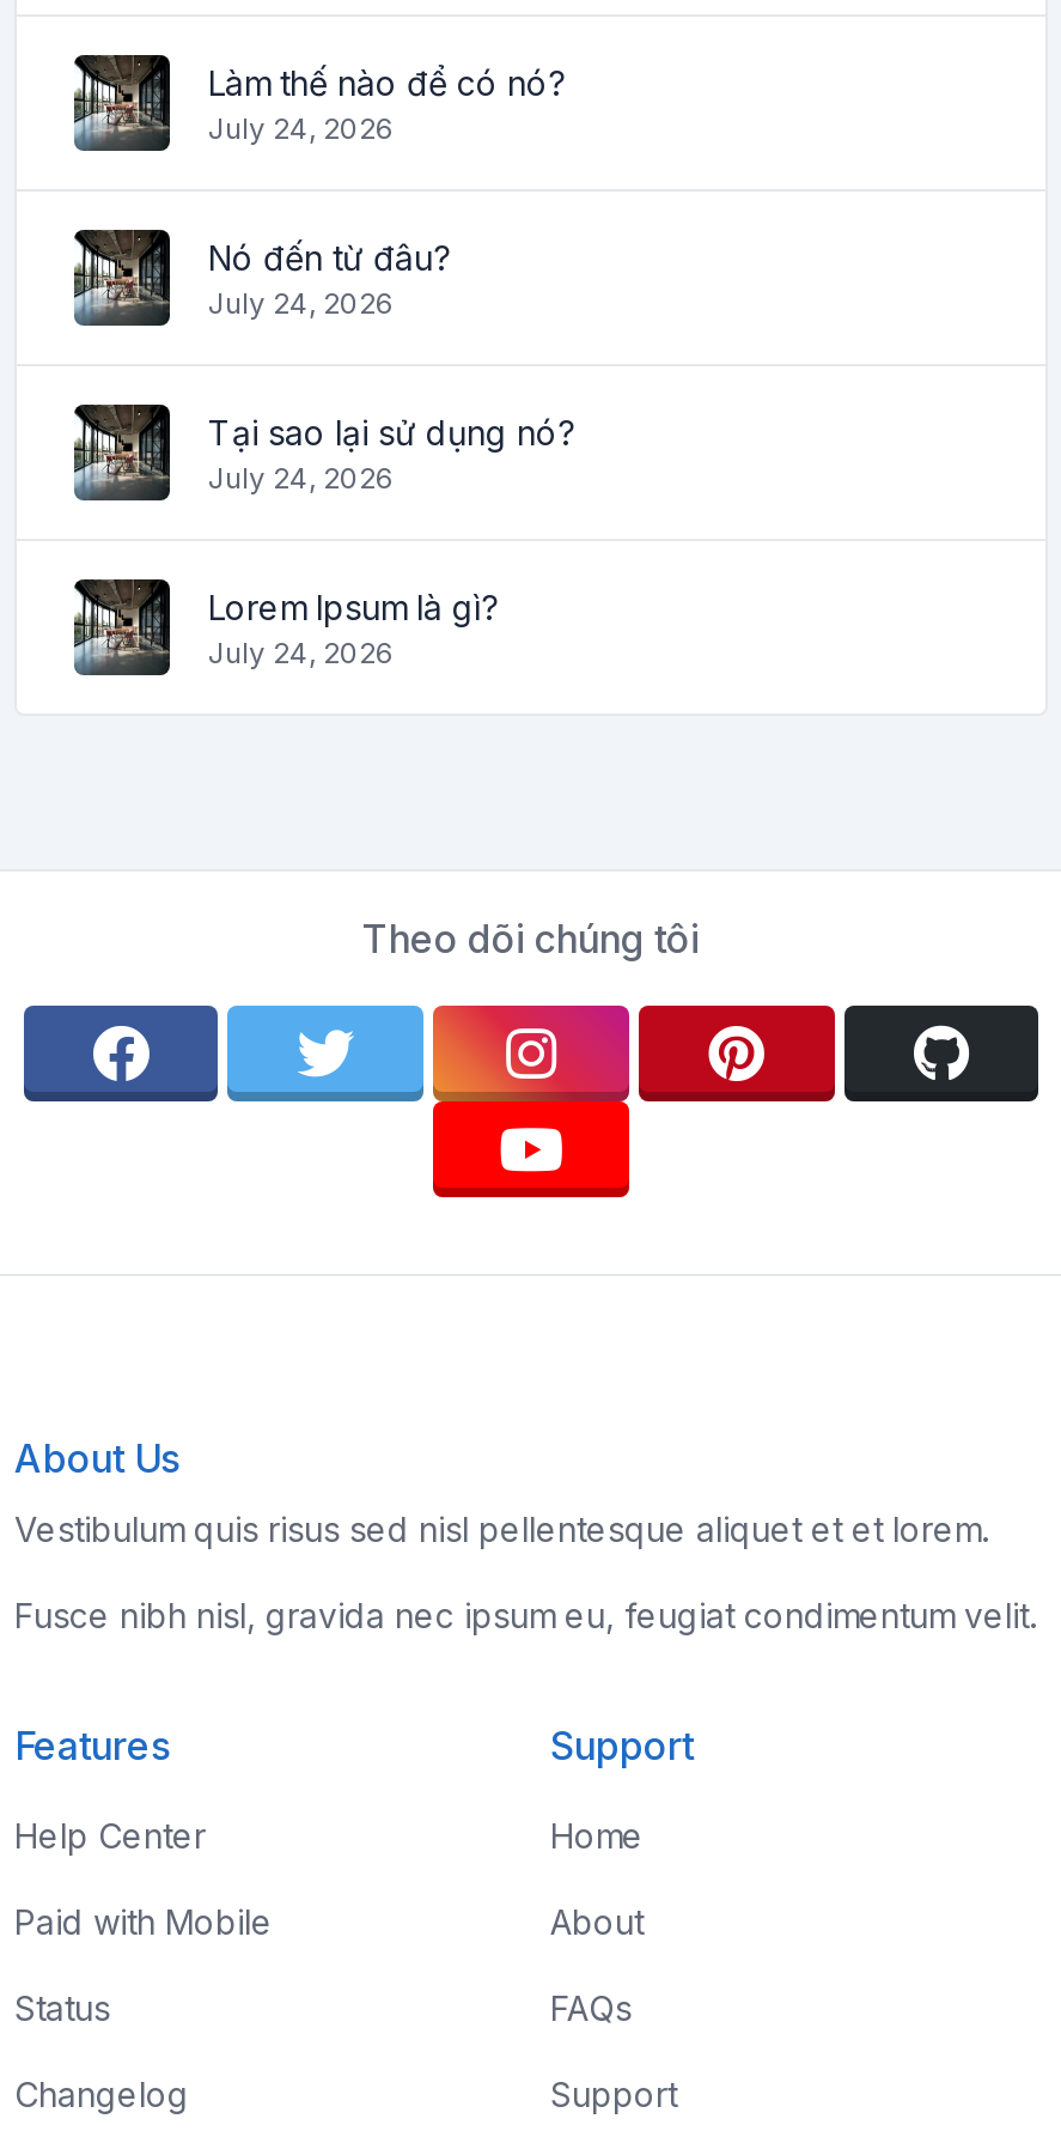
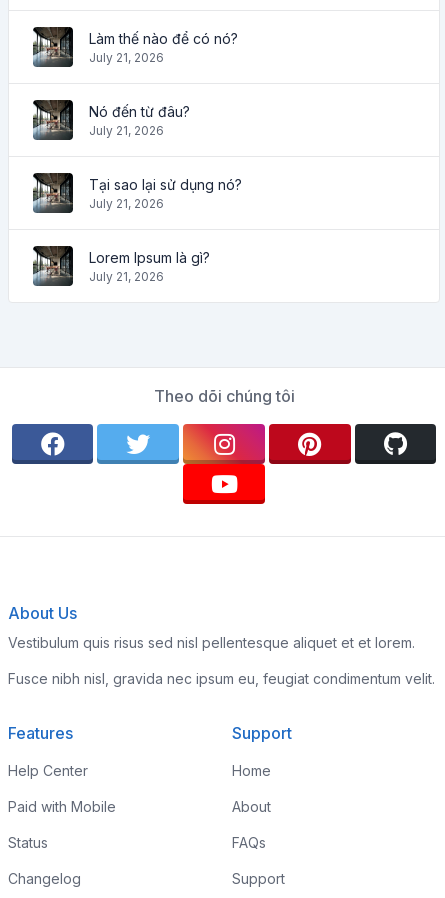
- July 24, 2026
+ July 21, 2026

- July 24, 2026
+ July 21, 2026

- July 24, 2026
+ July 21, 2026

- July 24, 2026
+ July 21, 2026
